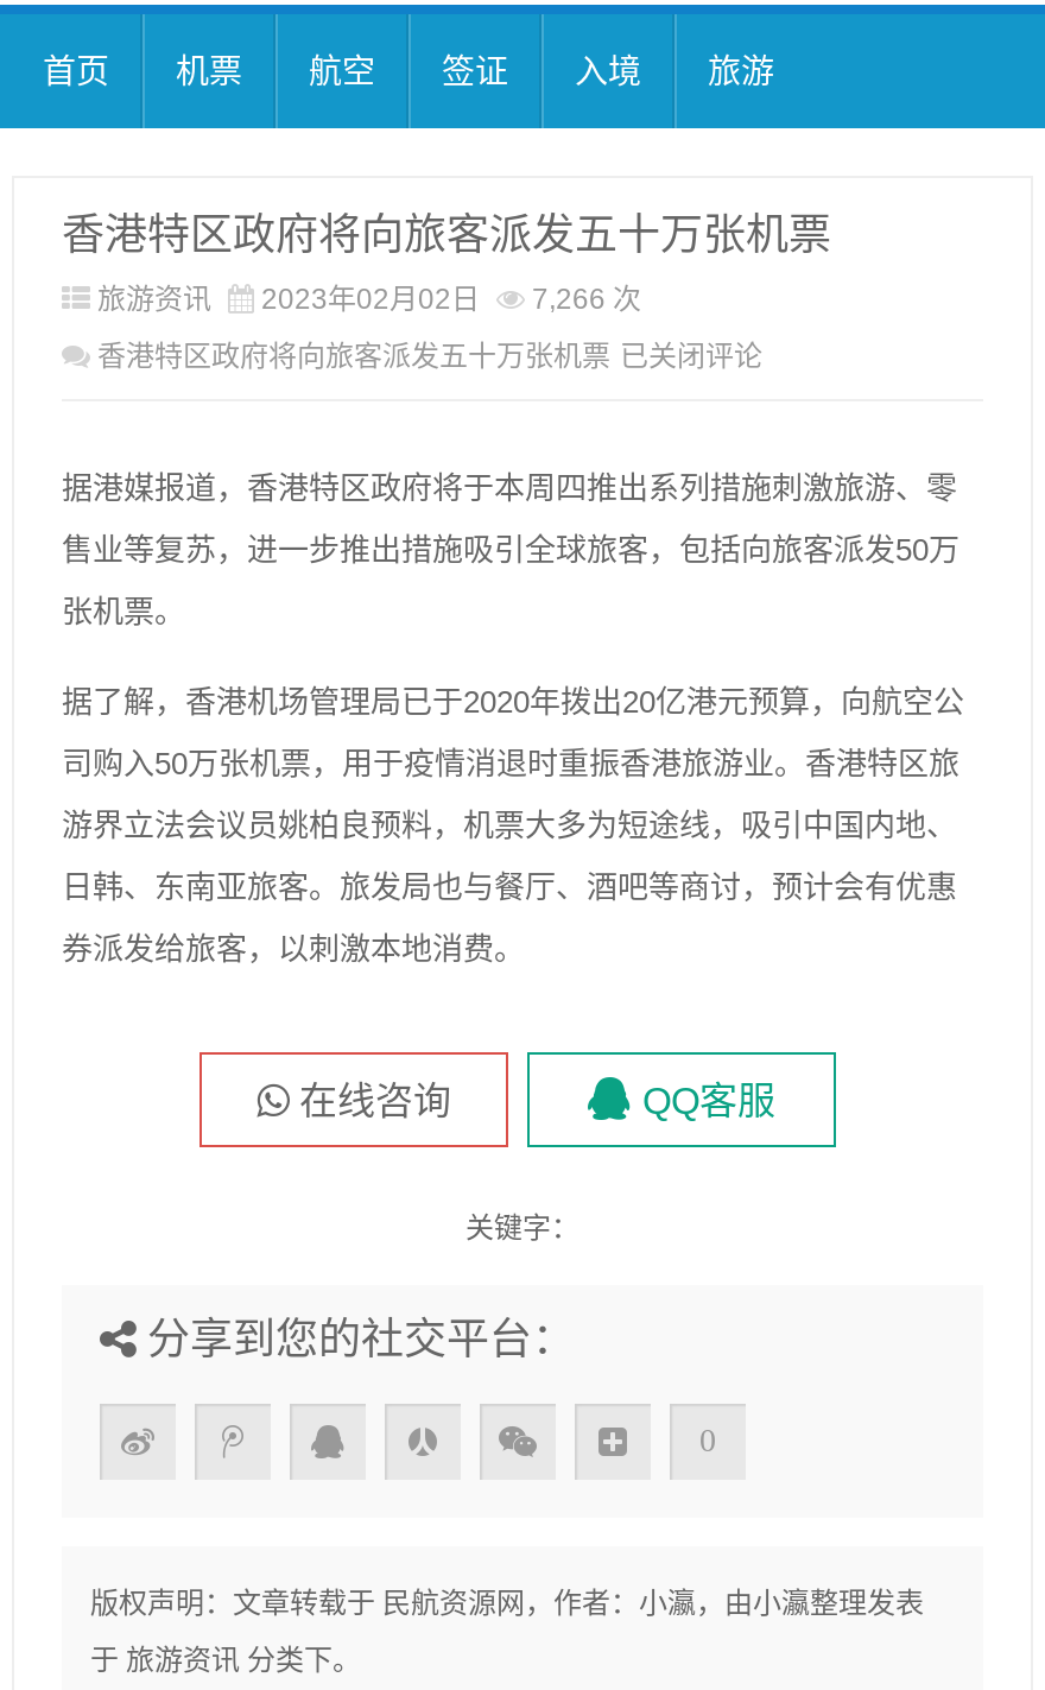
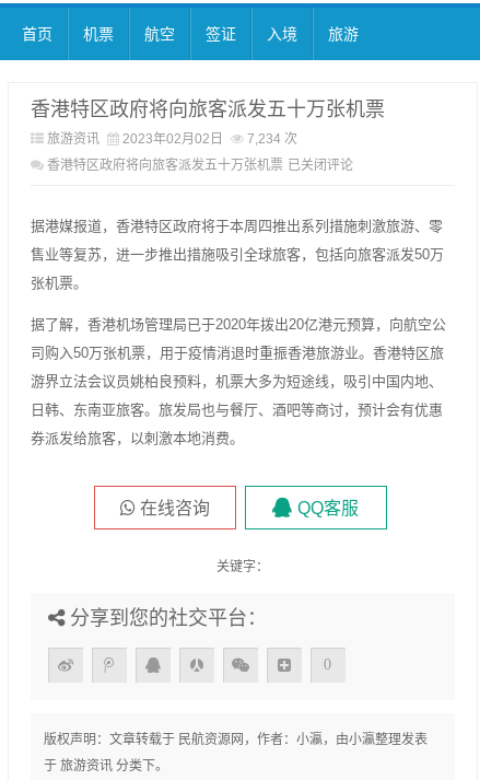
- 旅游资讯 2023年02月02日 7,266 次
+ 旅游资讯 2023年02月02日 7,234 次
